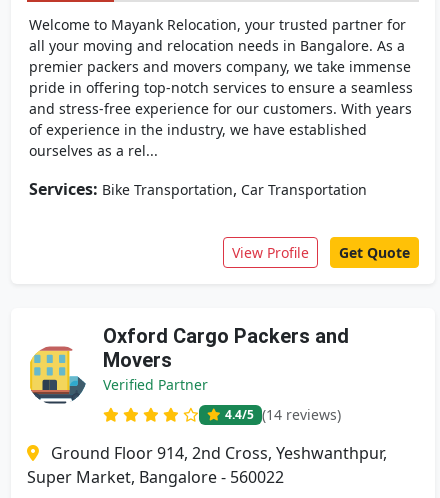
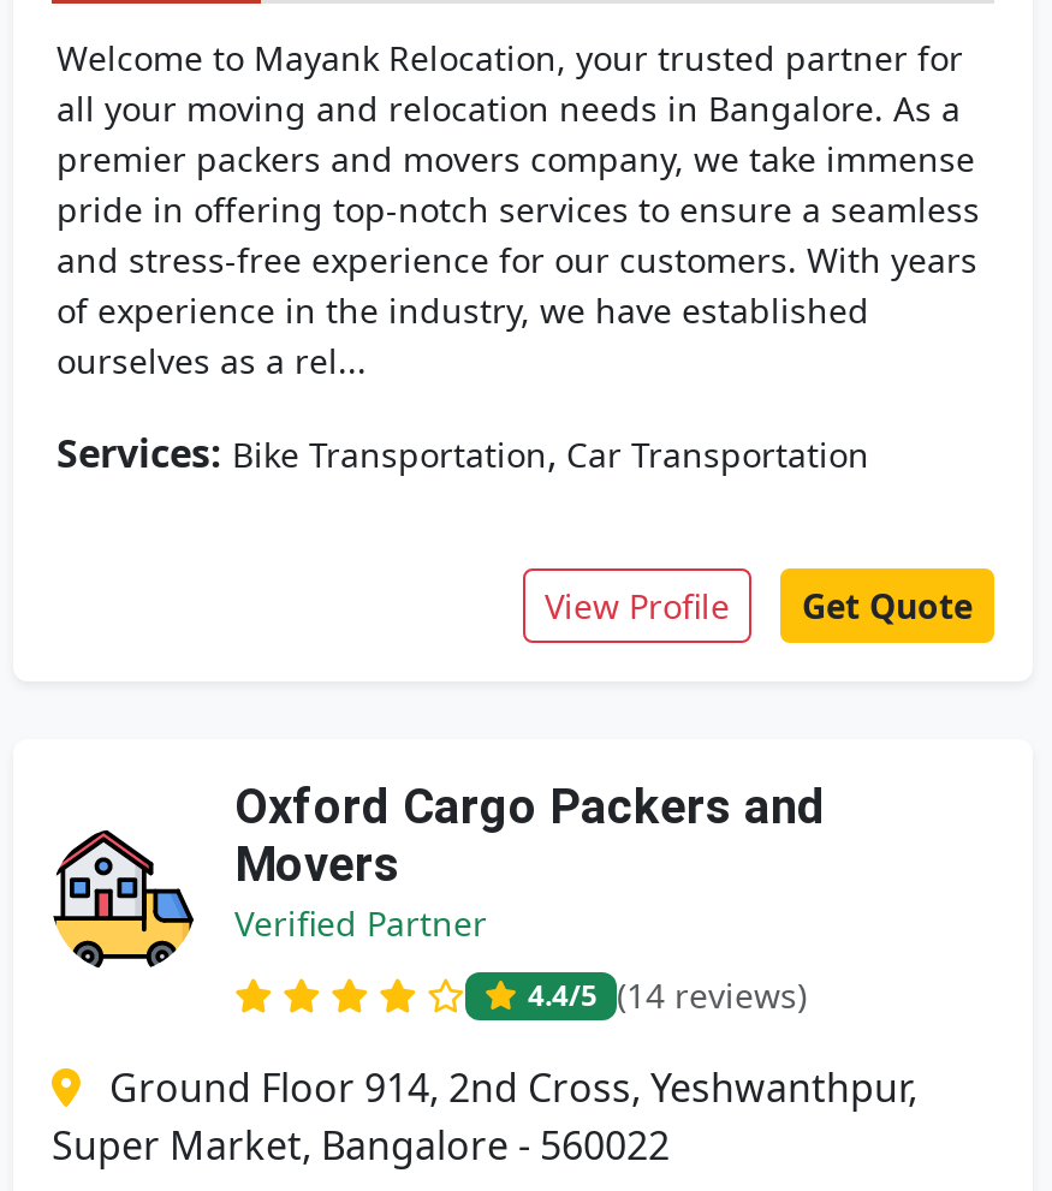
- [image]
+ [image]
